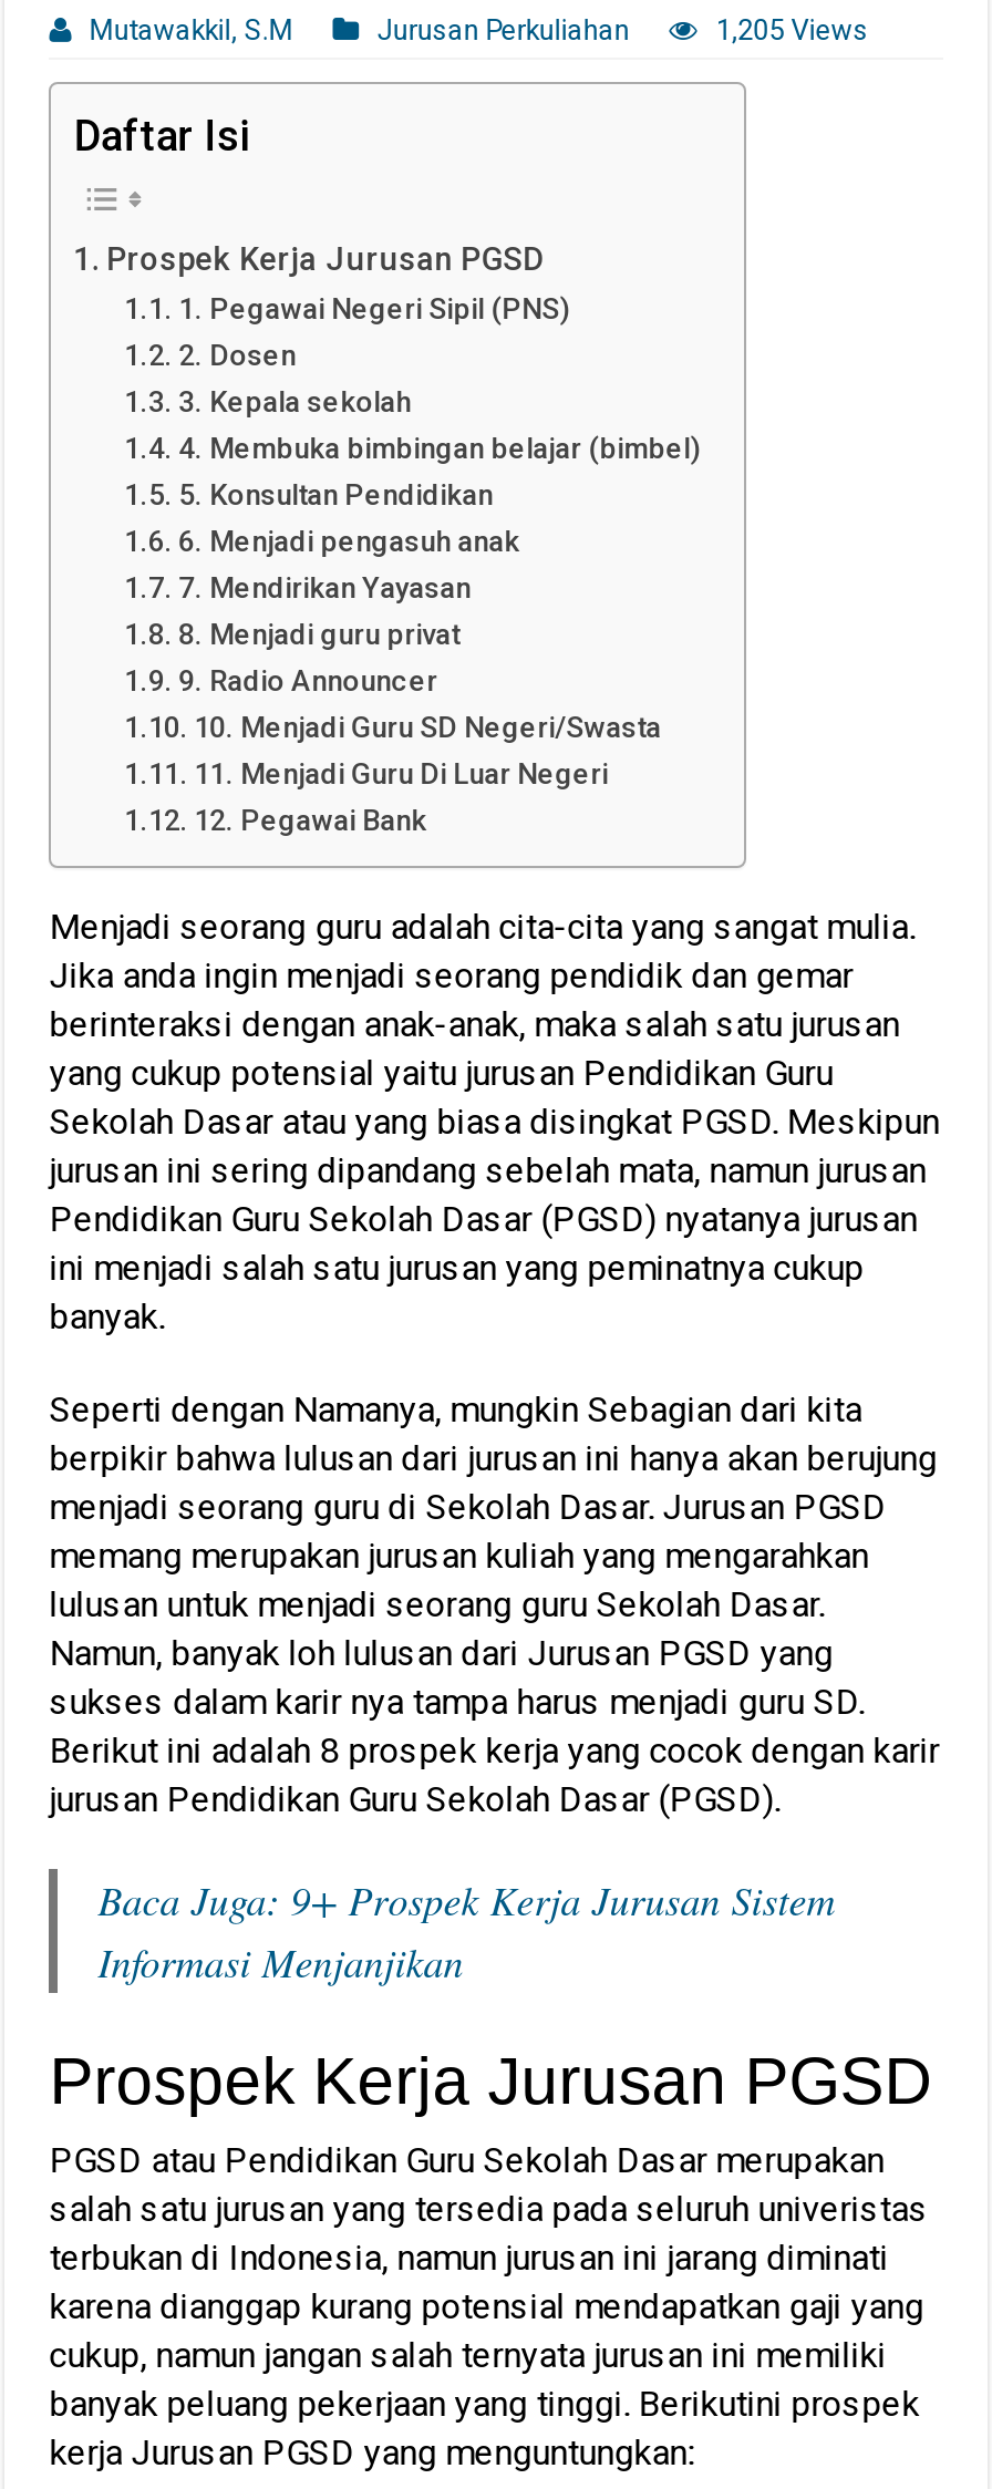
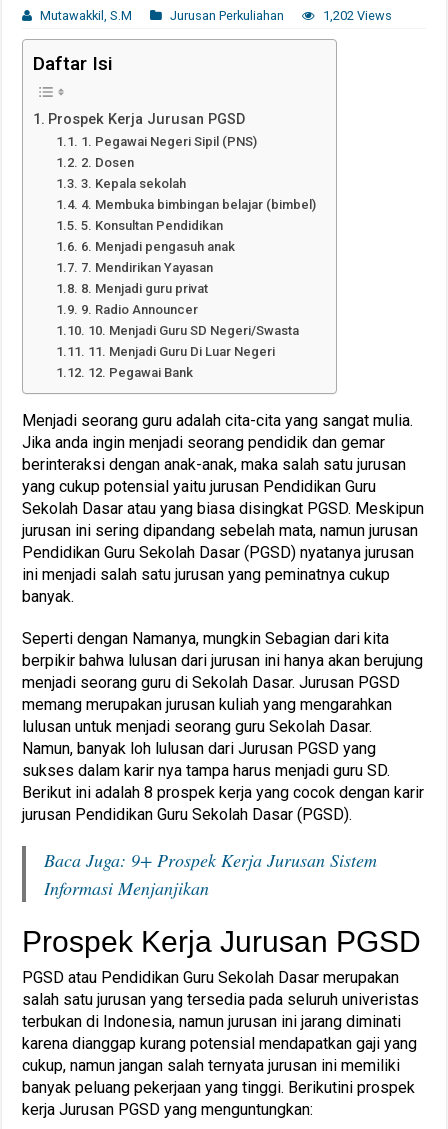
- 1,205 Views
+ 1,202 Views
